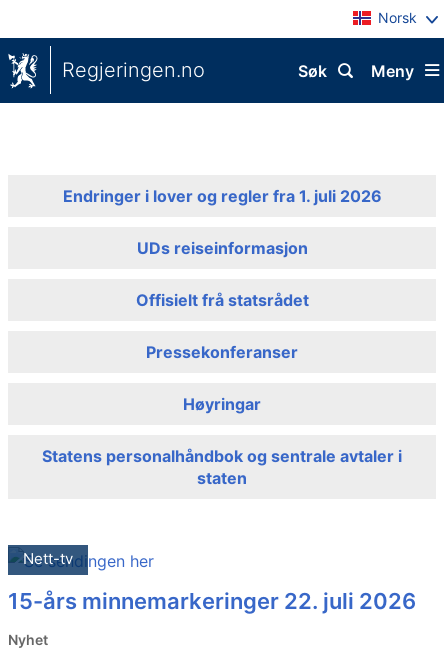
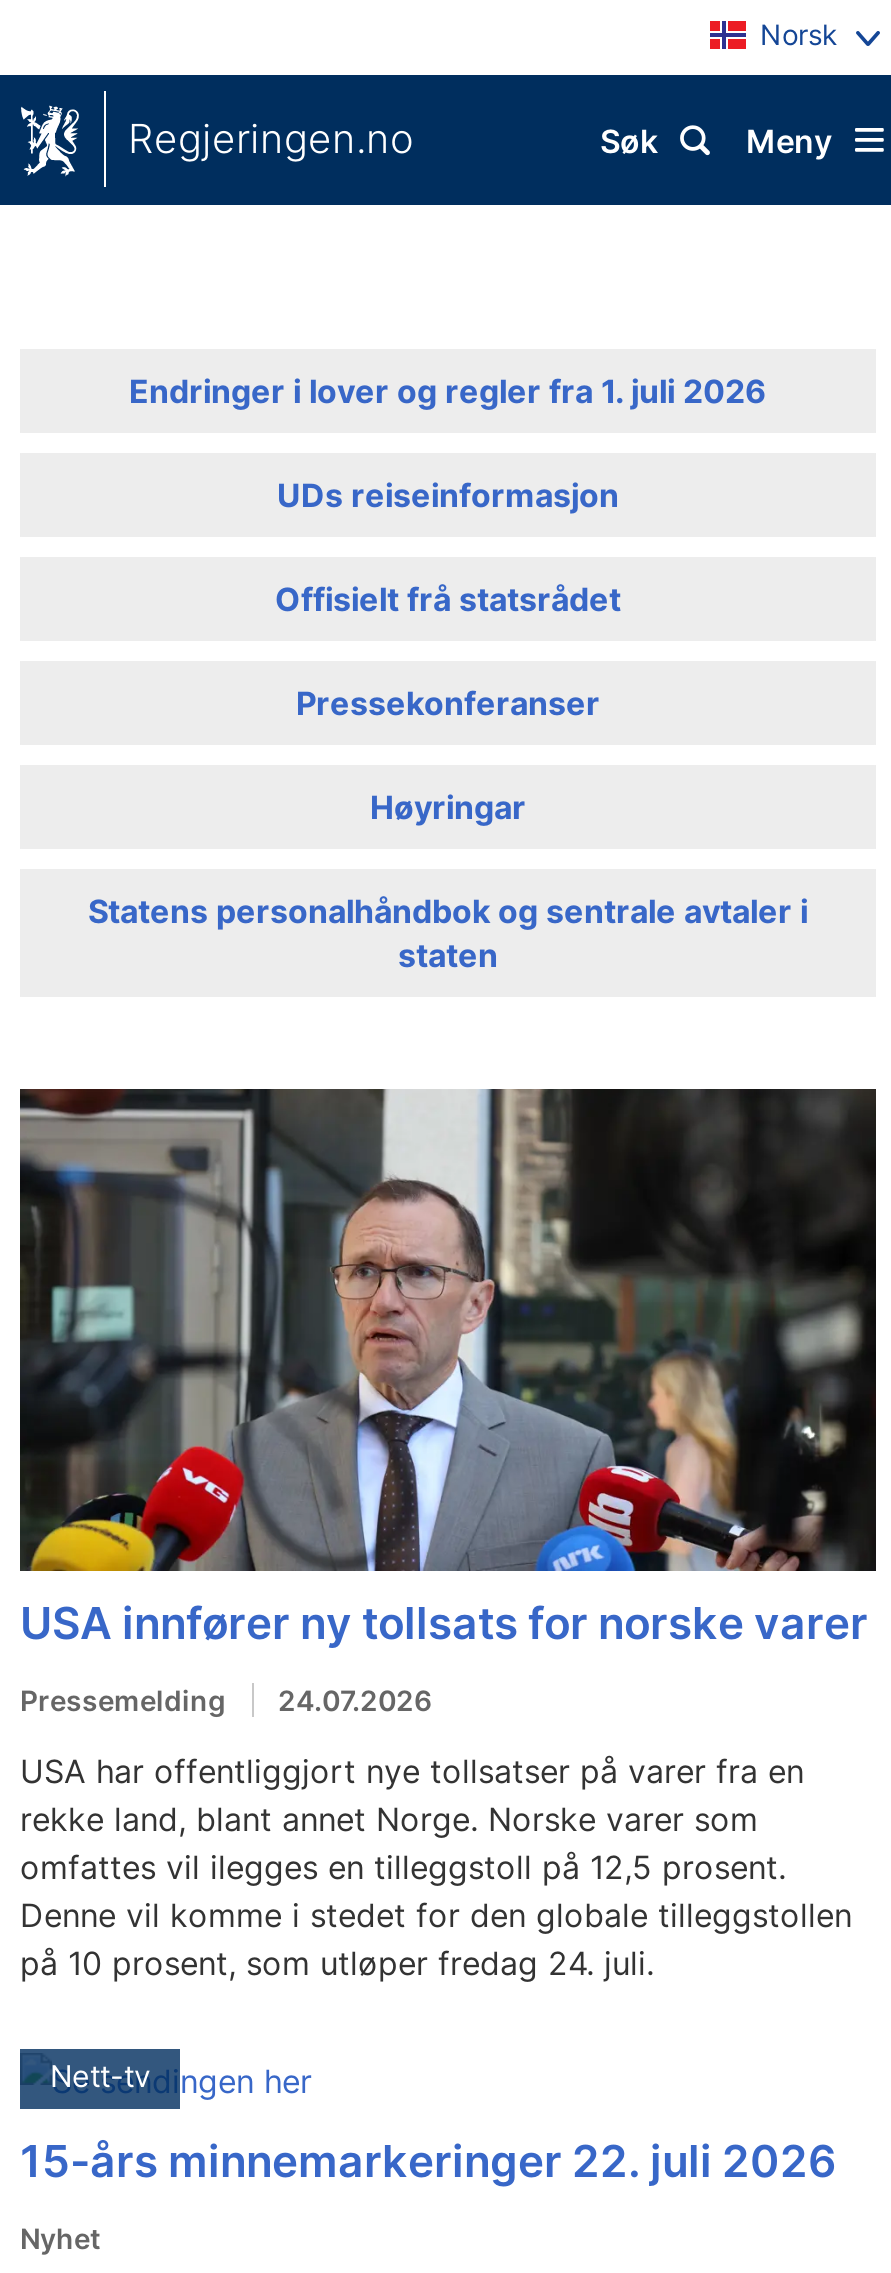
+ [image]
+ USA innfører ny tollsats for norske varer
+ Pressemelding
+ 24.07.2026
+ USA har offentliggjort nye tollsatser på varer fra en
+ rekke land, blant annet Norge. Norske varer som
+ omfattes vil ilegges en tilleggstoll på 12,5 prosent.
+ Denne vil komme i stedet for den globale tilleggstollen
+ på 10 prosent, som utløper fredag 24. juli.
